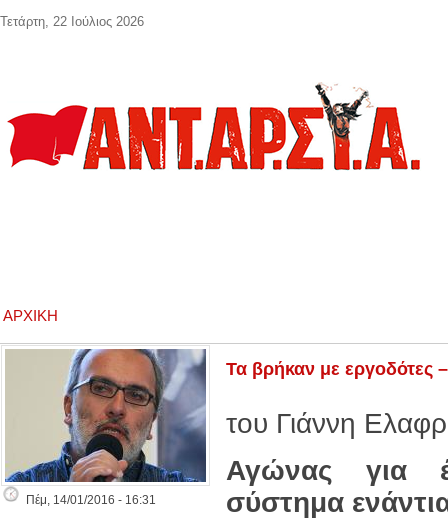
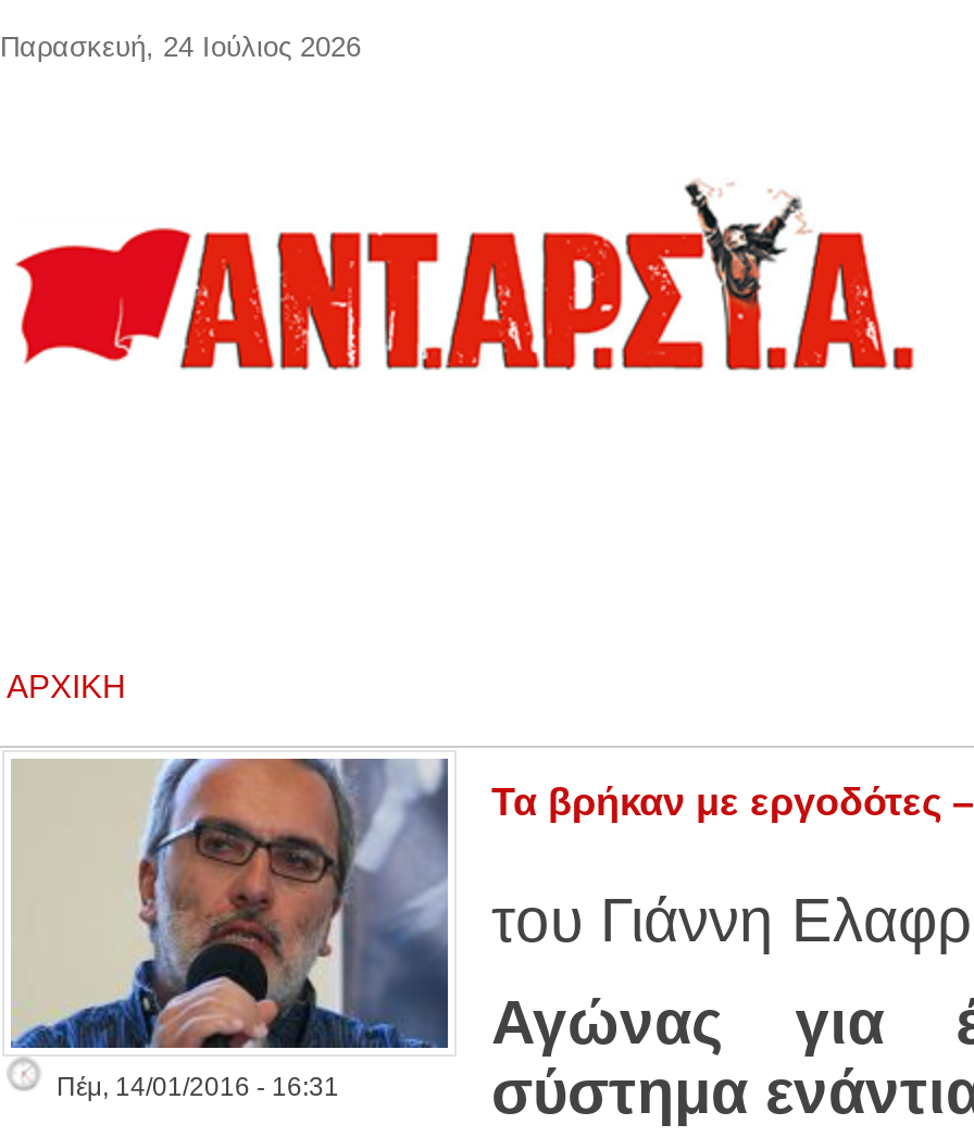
- Τετάρτη, 22 Ιούλιος 2026
+ Παρασκευή, 24 Ιούλιος 2026
